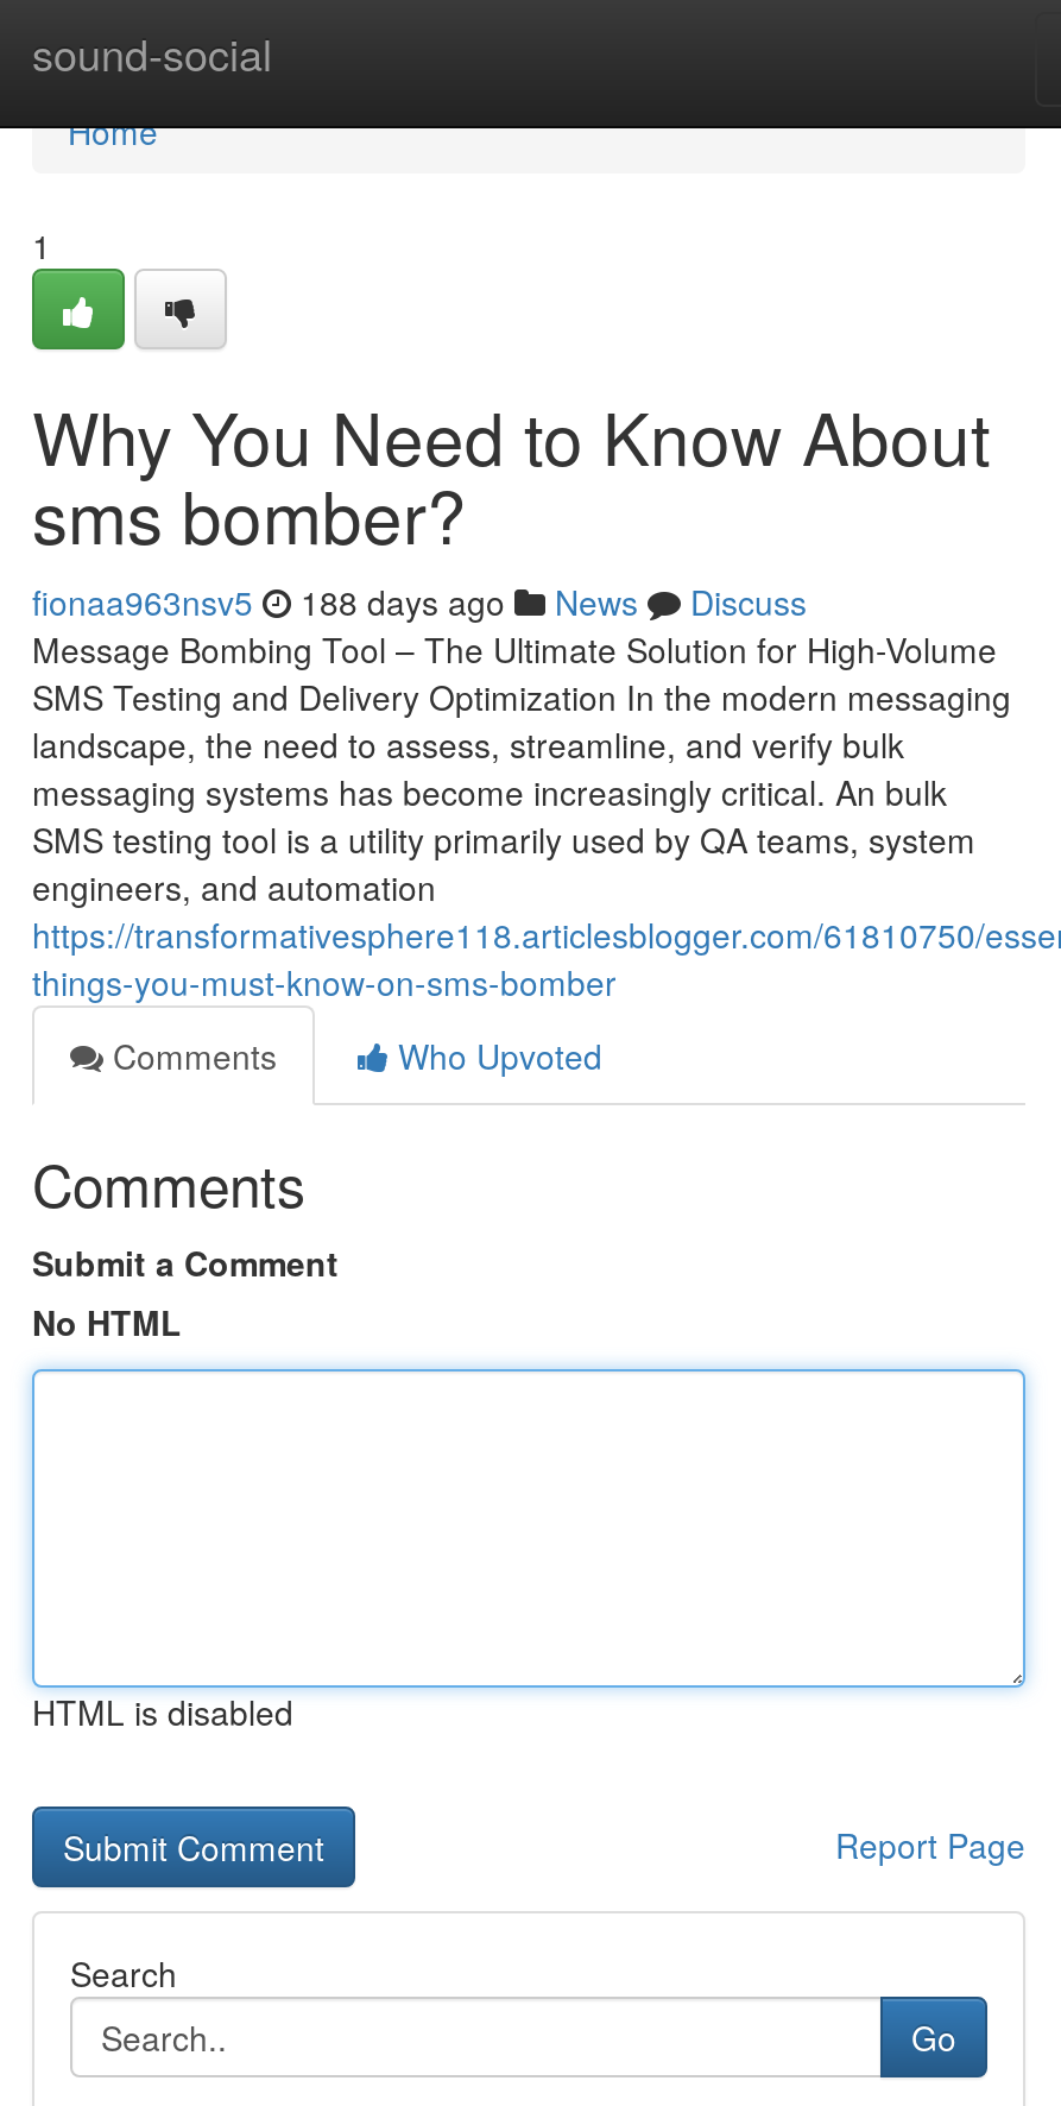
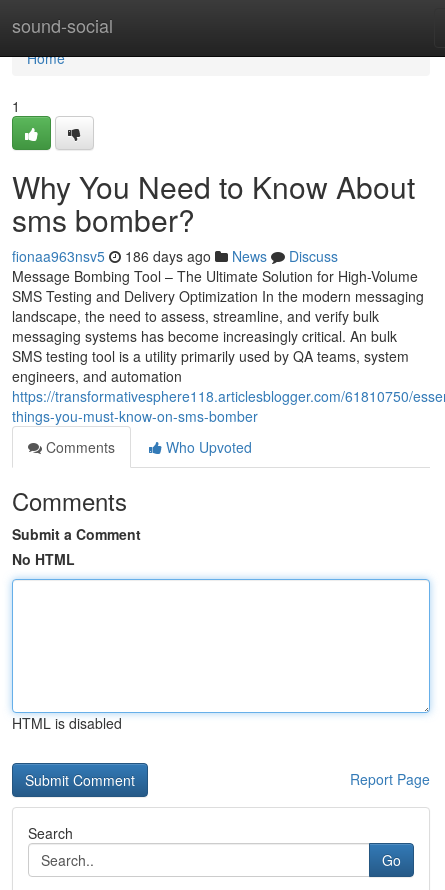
- fionaa963nsv5 188 days ago News Discuss
+ fionaa963nsv5 186 days ago News Discuss
